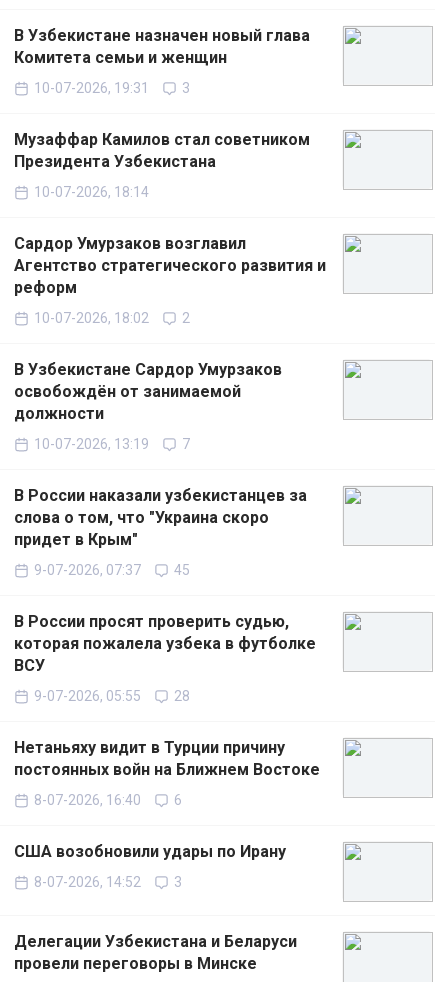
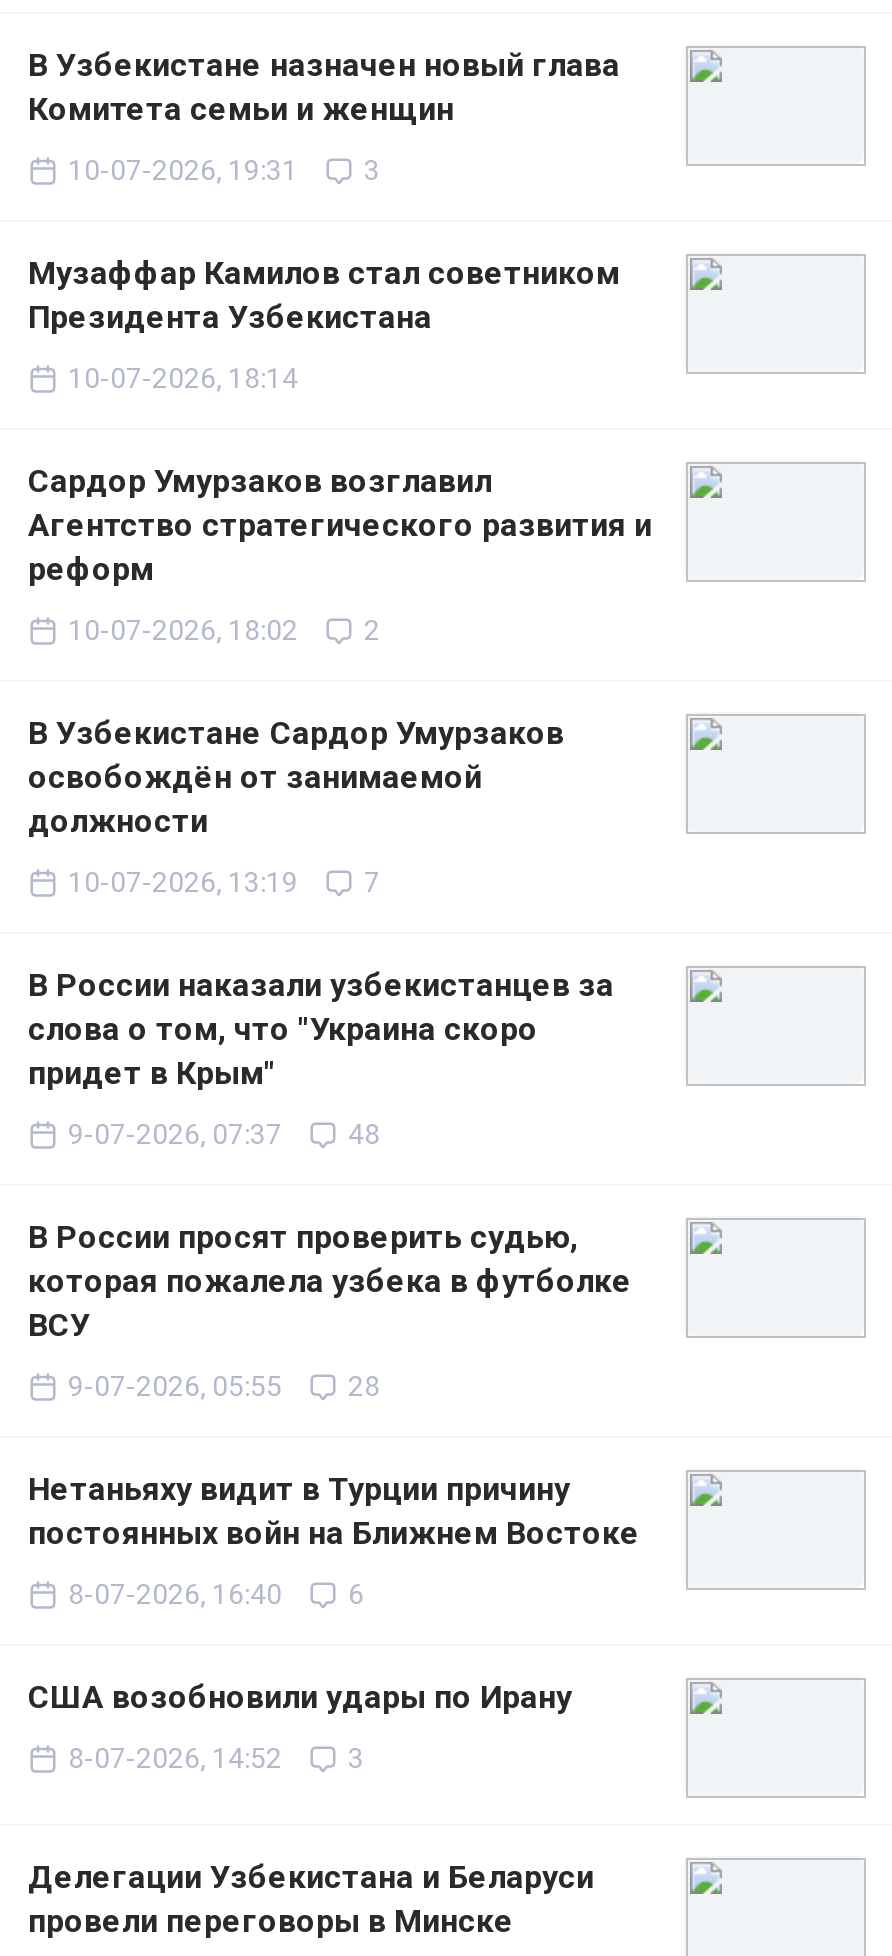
- 45
+ 48
